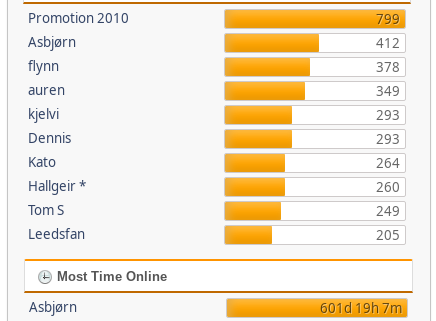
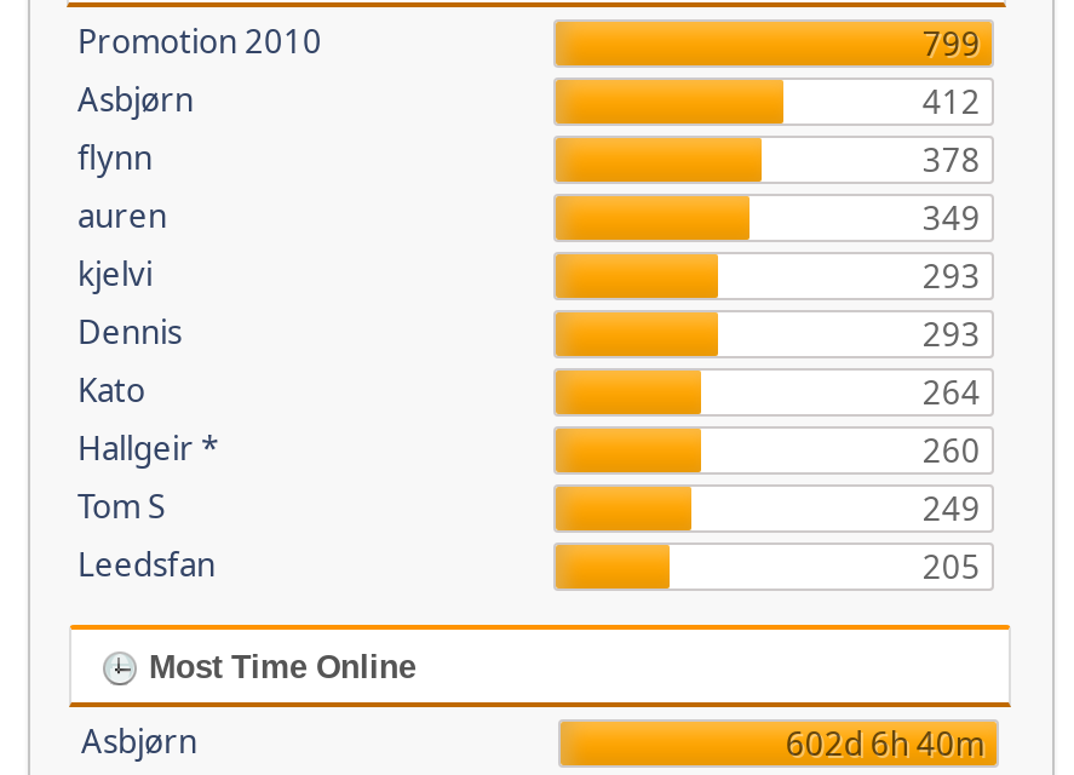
- 601d 19h 7m
+ 602d 6h 40m
